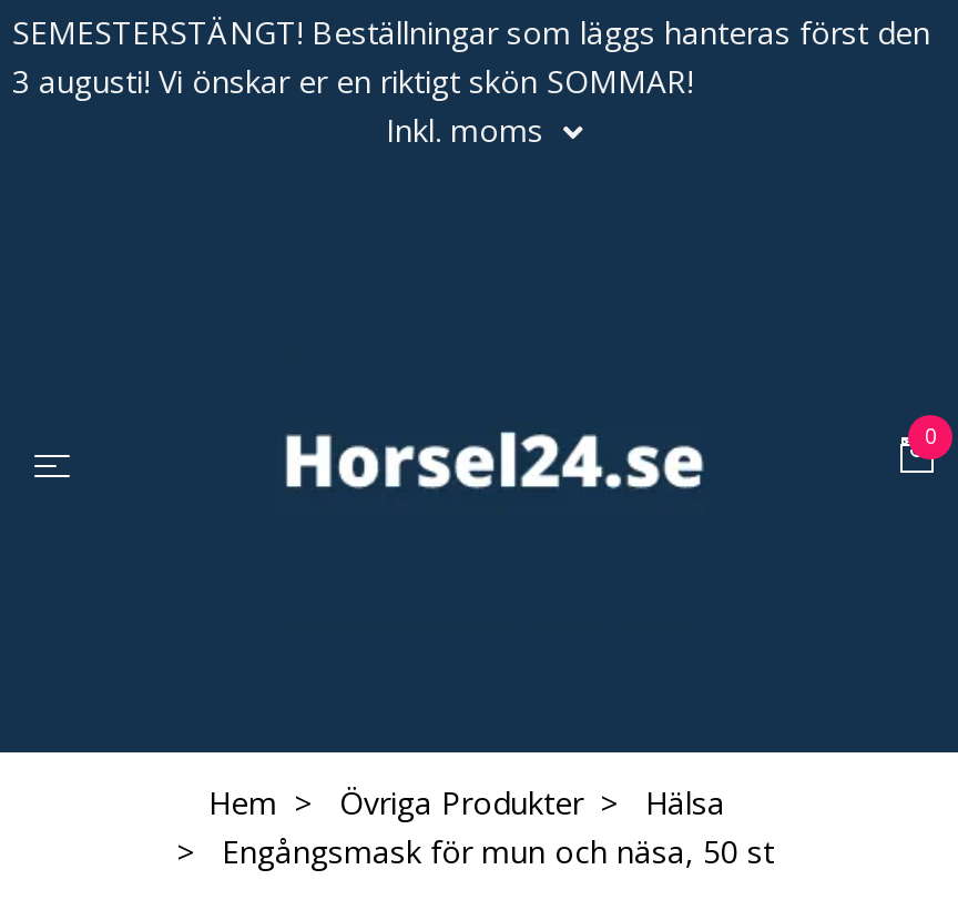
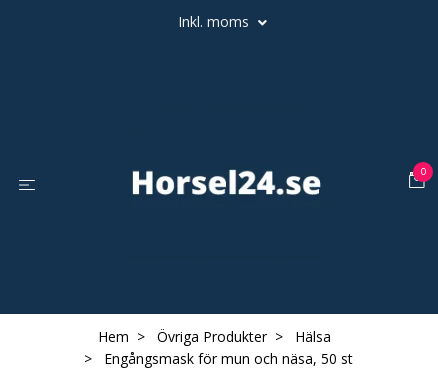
- SEMESTERSTÄNGT! Beställningar som läggs hanteras först den
- 3 augusti! Vi önskar er en riktigt skön SOMMAR!
